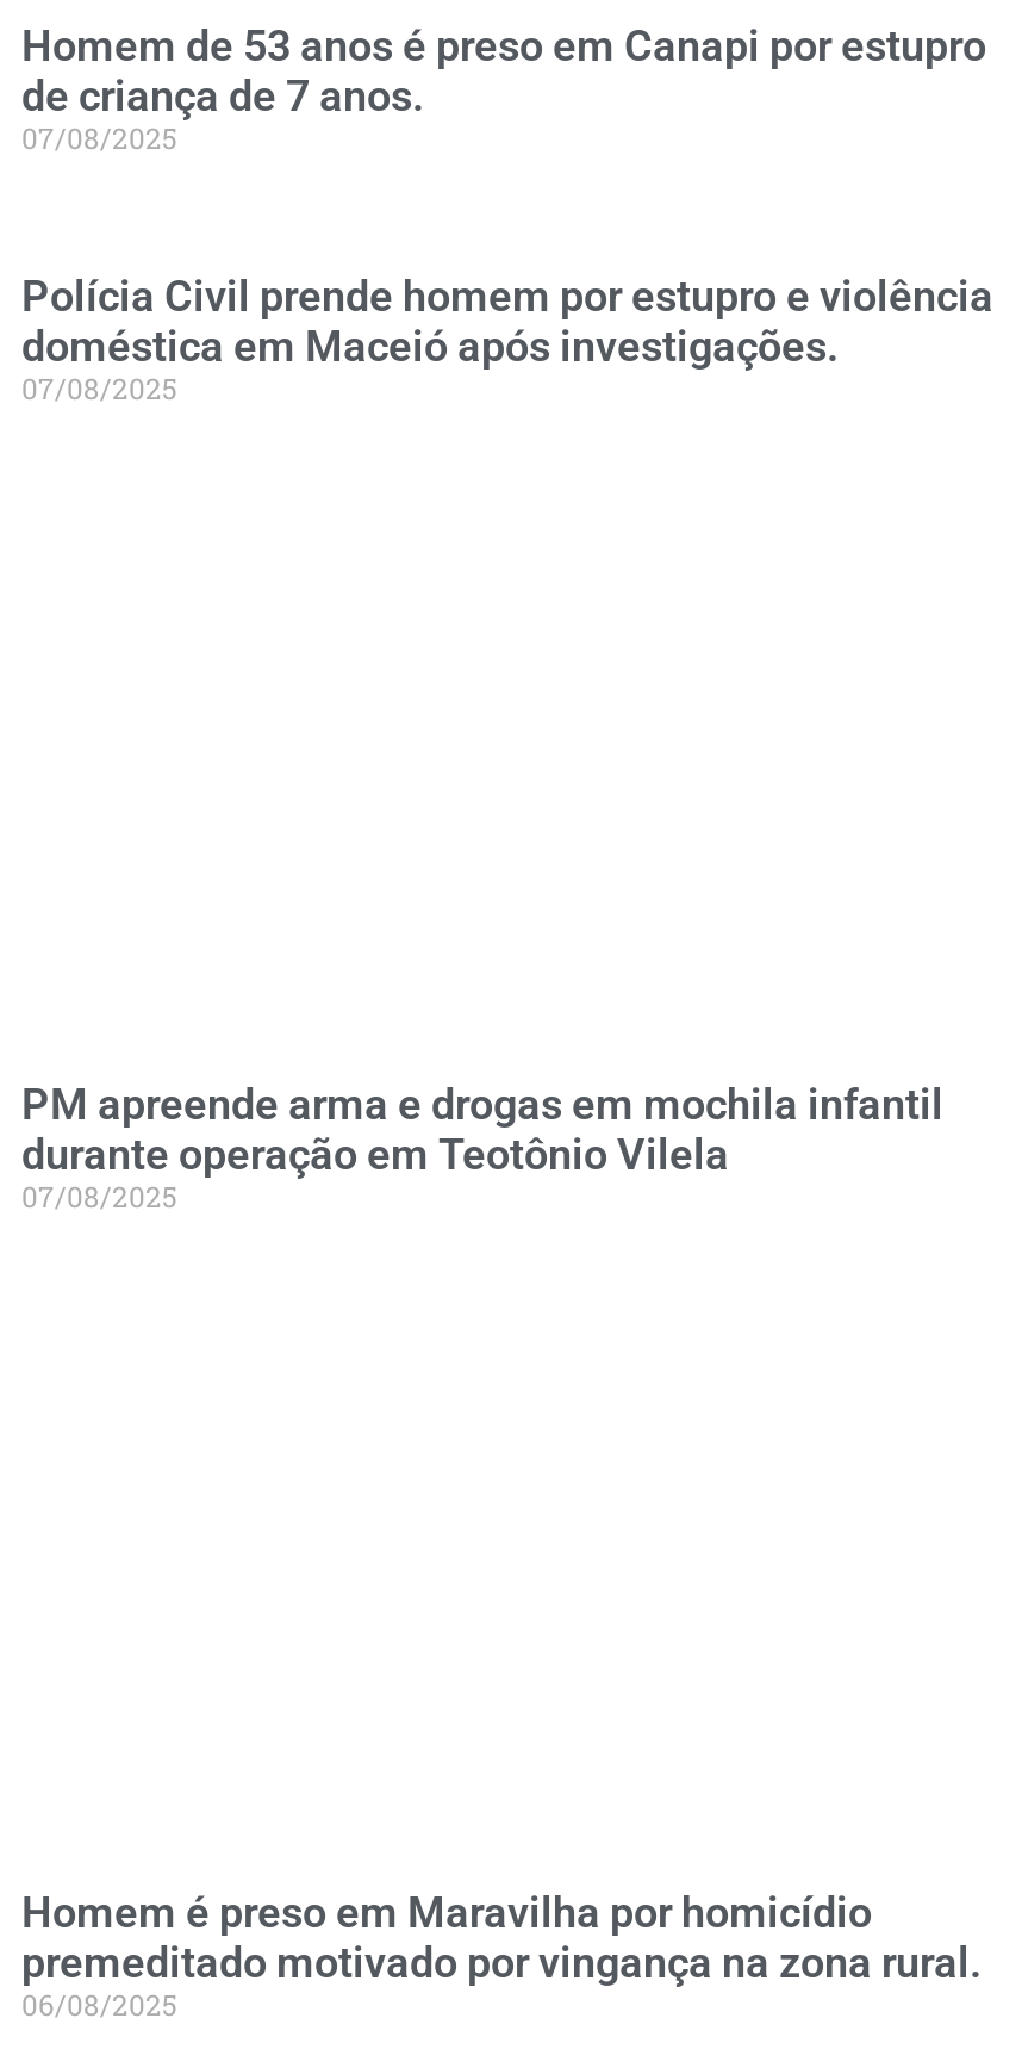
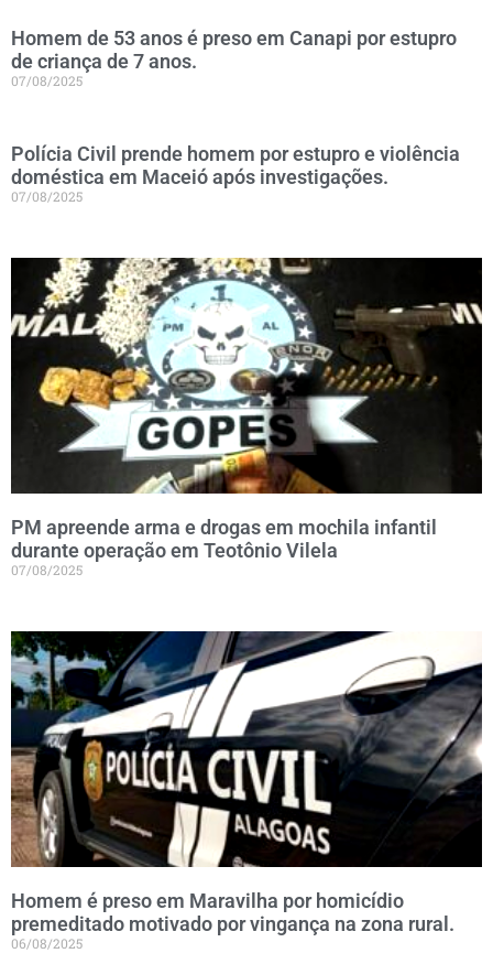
+ [image]

+ [image]
